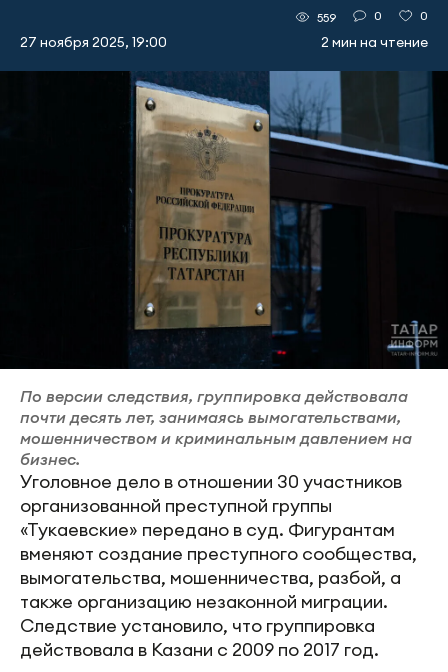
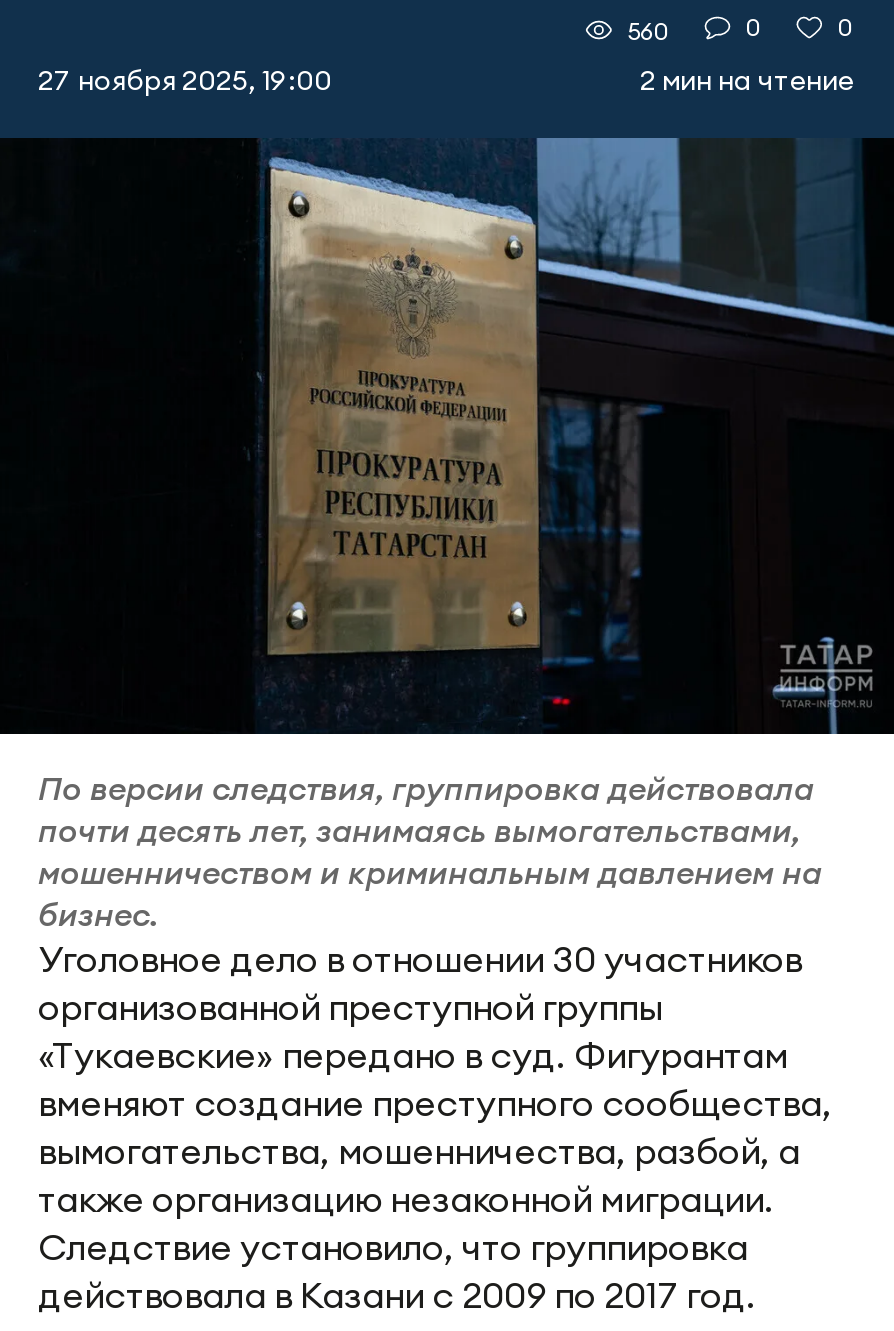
- 559
+ 560
